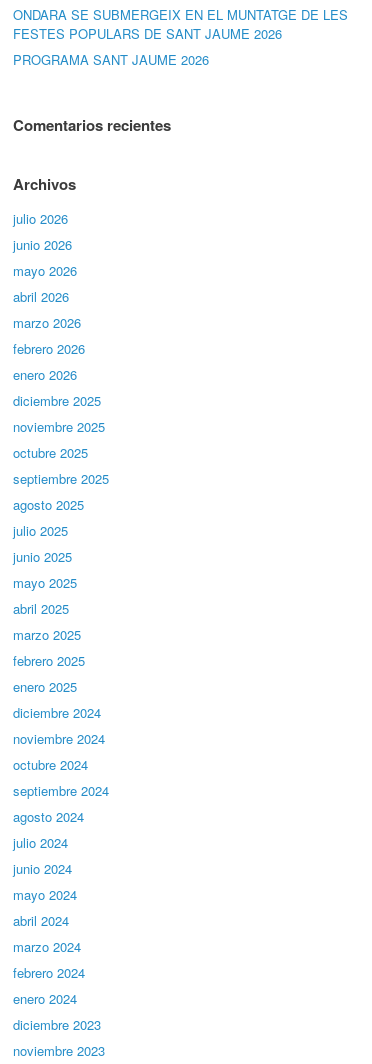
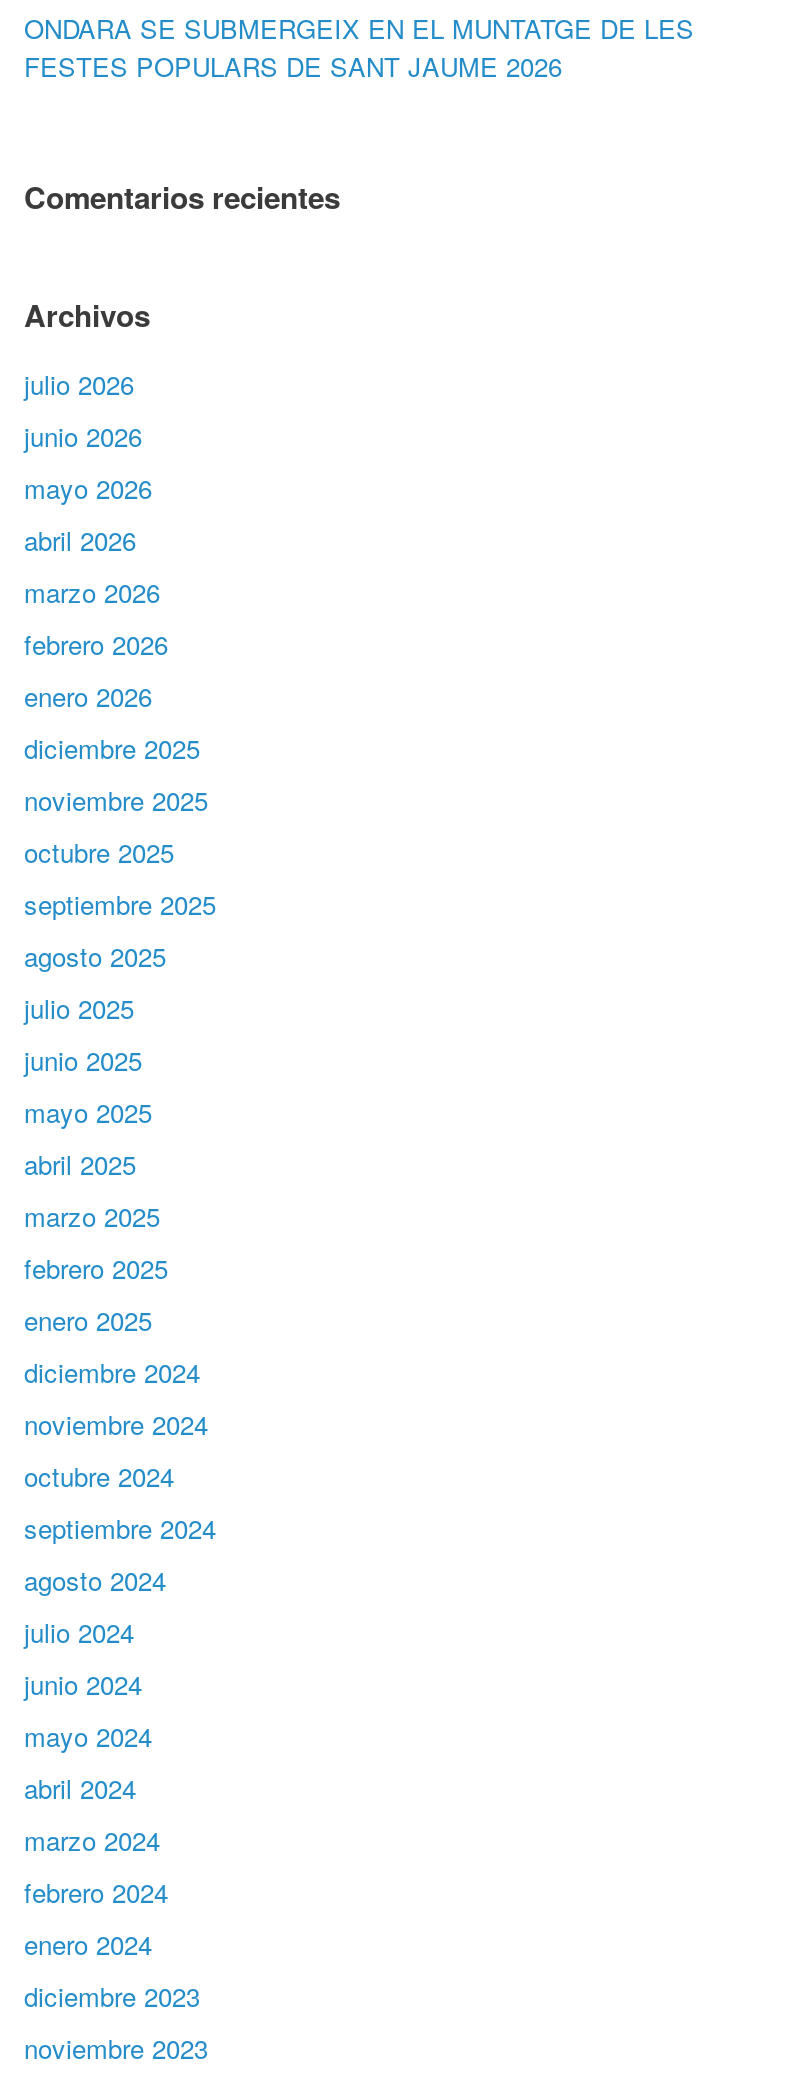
- PROGRAMA SANT JAUME 2026
